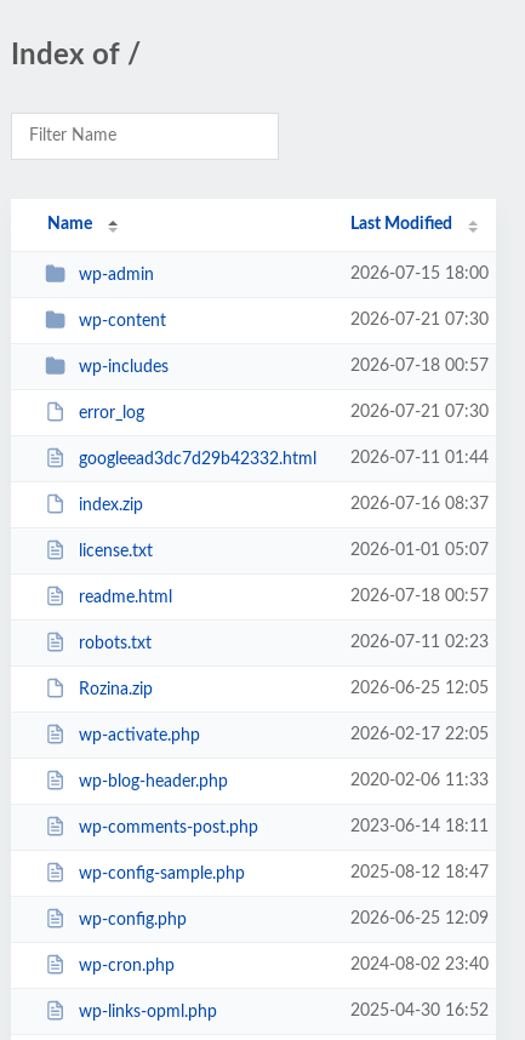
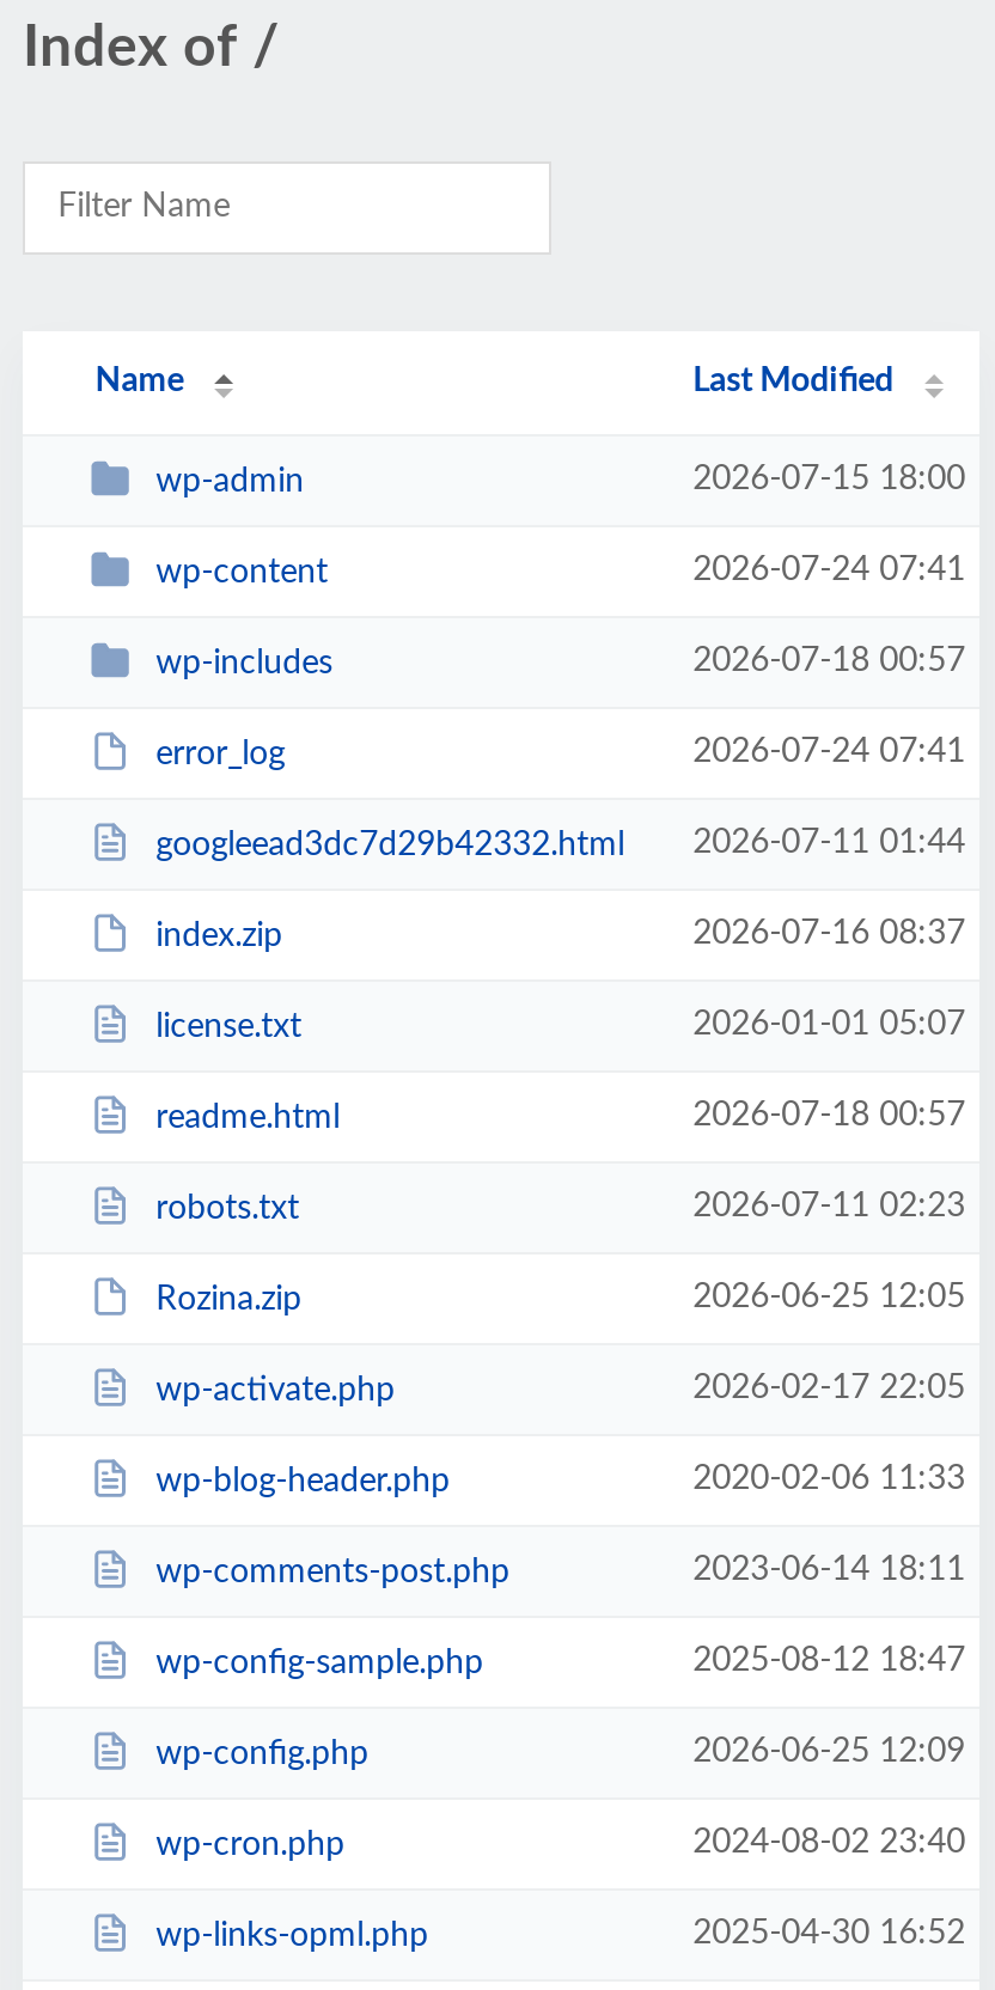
- 2026-07-21 07:30
+ 2026-07-24 07:41

- 2026-07-21 07:30
+ 2026-07-24 07:41
